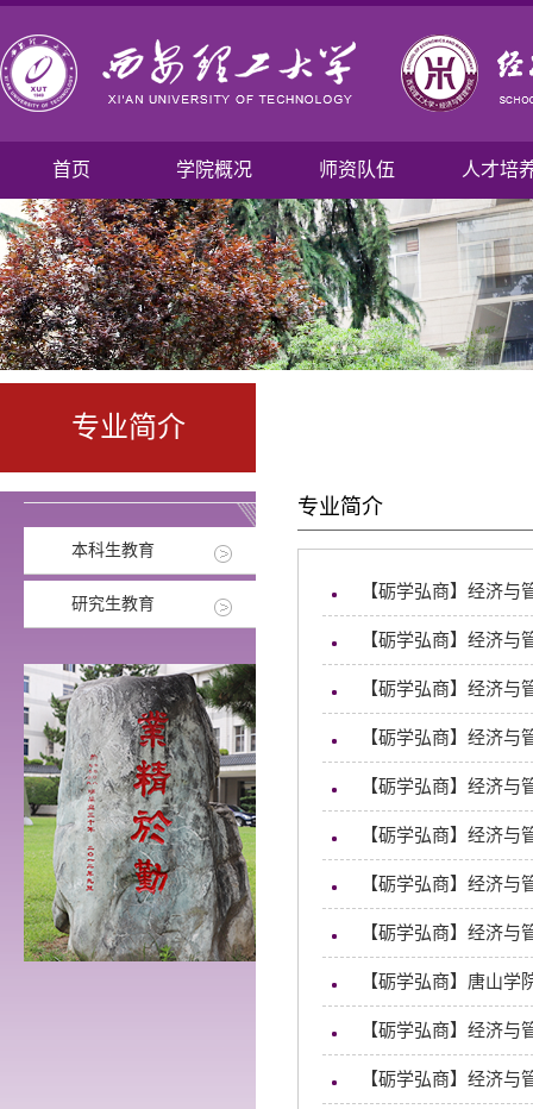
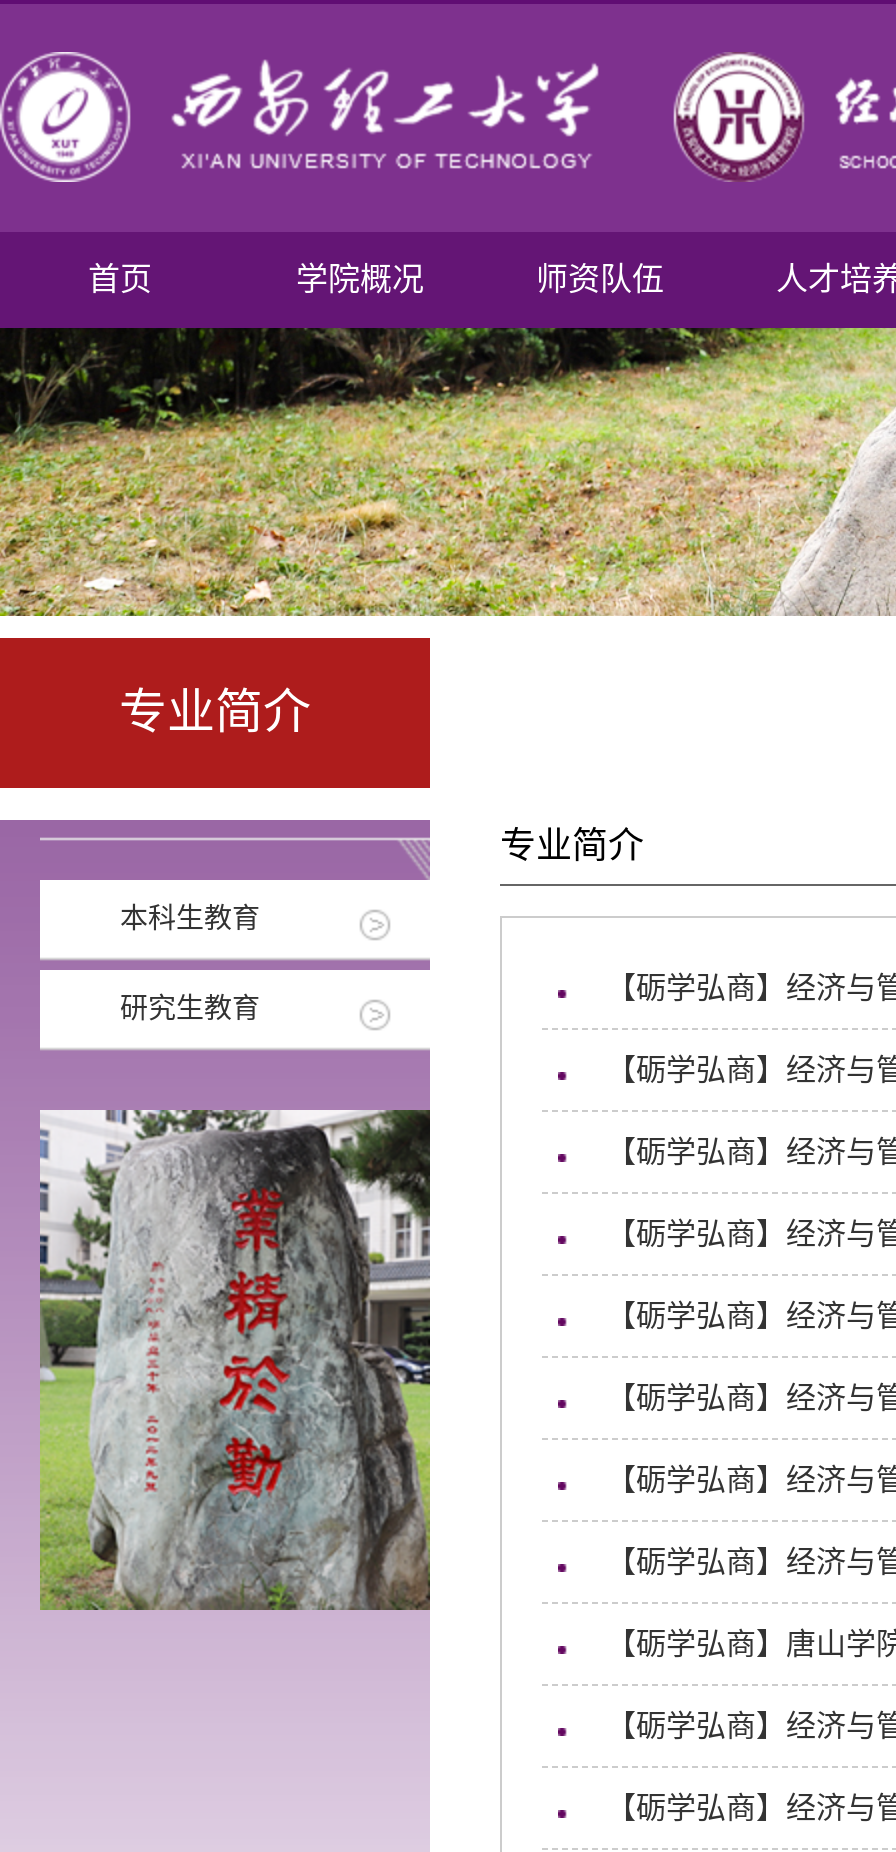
- [image]
+ [image]
